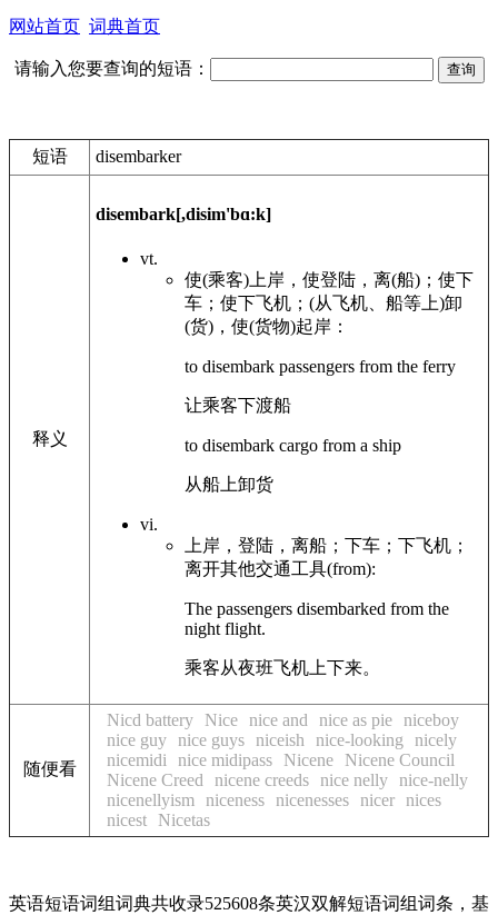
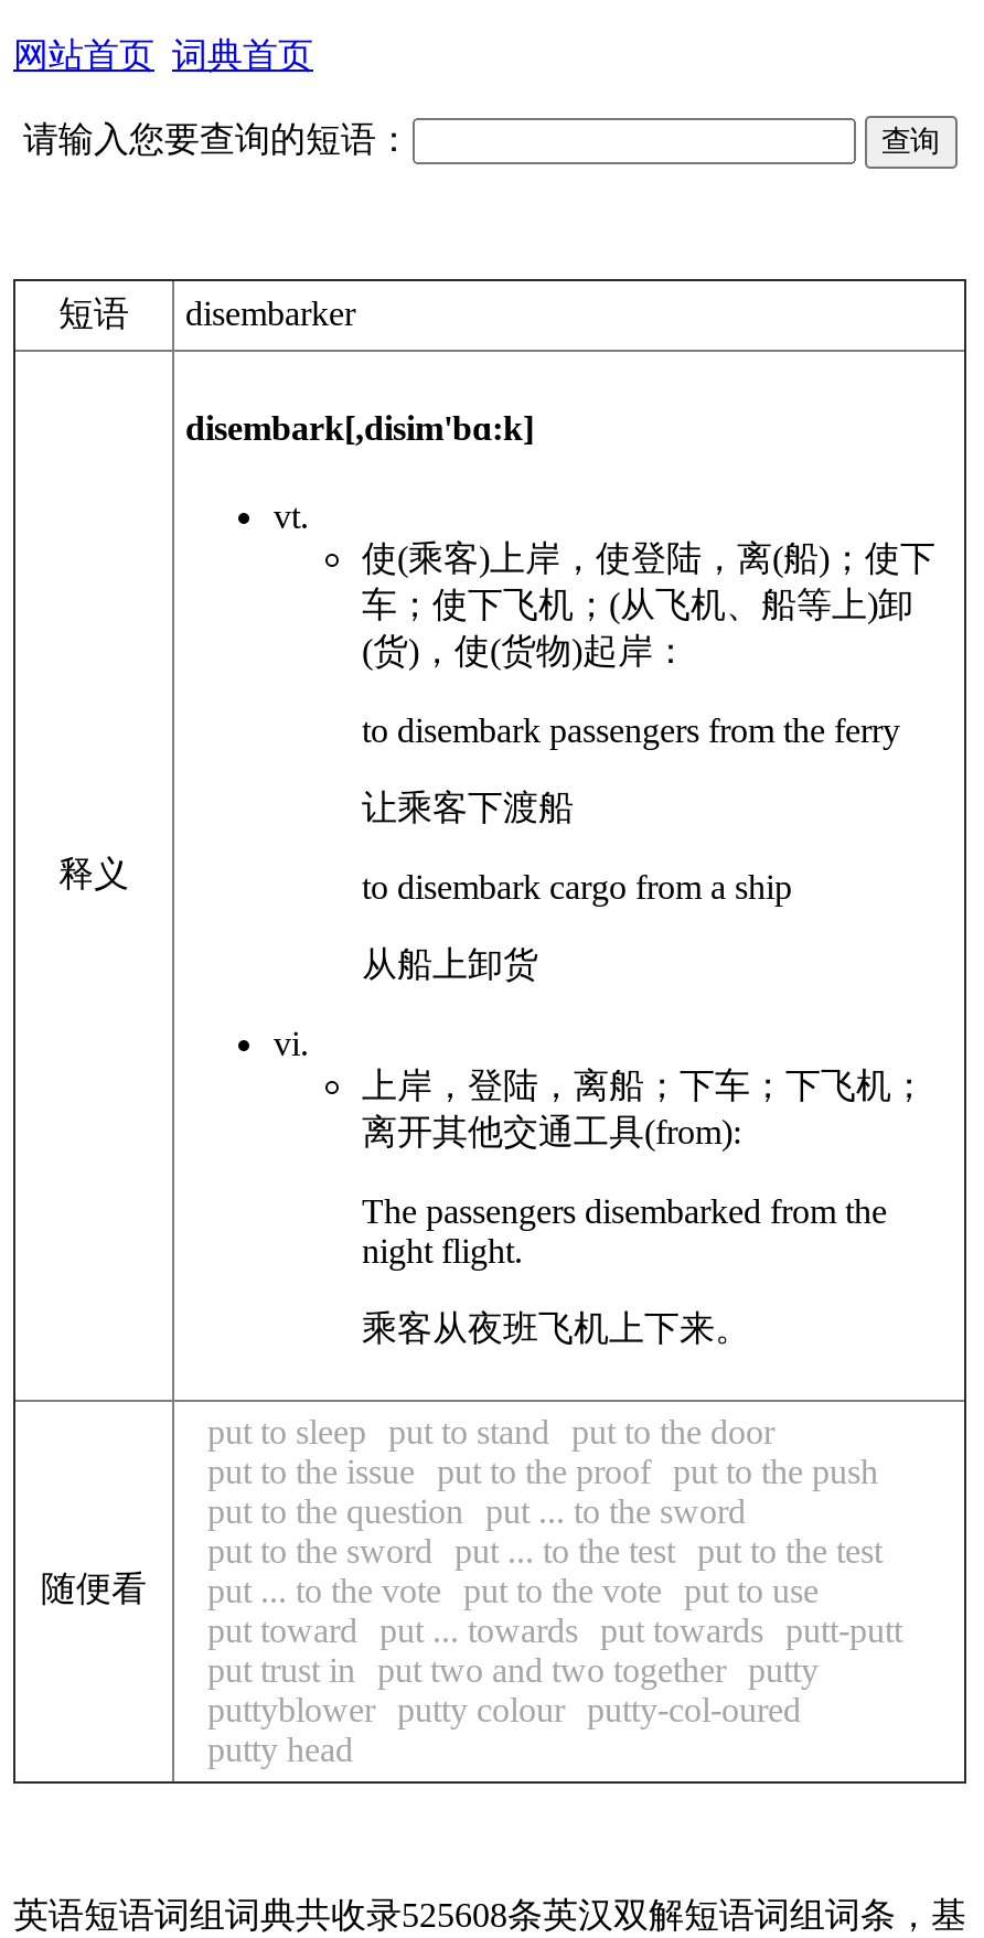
- Nicd battery Nice nice and nice as pie niceboy
- nice guy nice guys niceish nice-looking nicely
- nicemidi nice midipass Nicene Nicene Council
- Nicene Creed nicene creeds nice nelly nice-nelly
- nicenellyism niceness nicenesses nicer nices
- nicest Nicetas
+ put to sleep put to stand put to the door
+ put to the issue put to the proof put to the push
+ put to the question put ... to the sword
+ put to the sword put ... to the test put to the test
+ put ... to the vote put to the vote put to use
+ put toward put ... towards put towards putt-putt
+ put trust in put two and two together putty
+ puttyblower putty colour putty-col-oured
+ putty head
